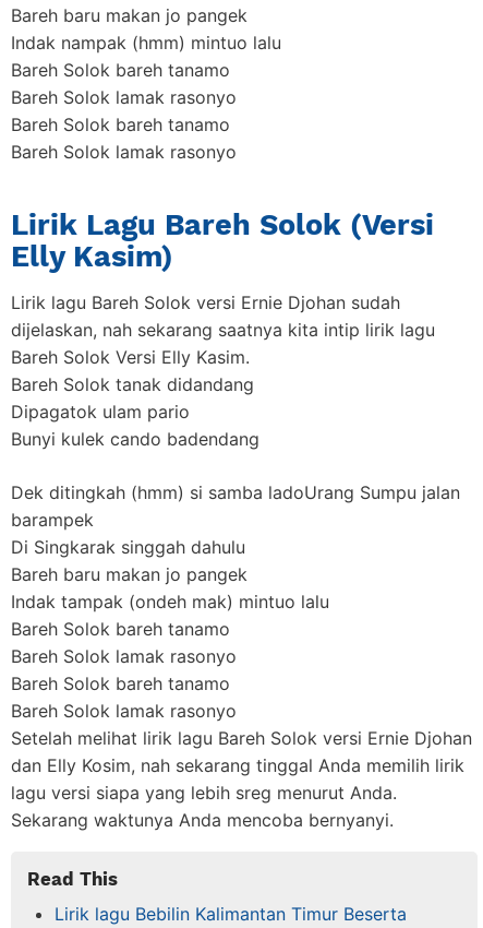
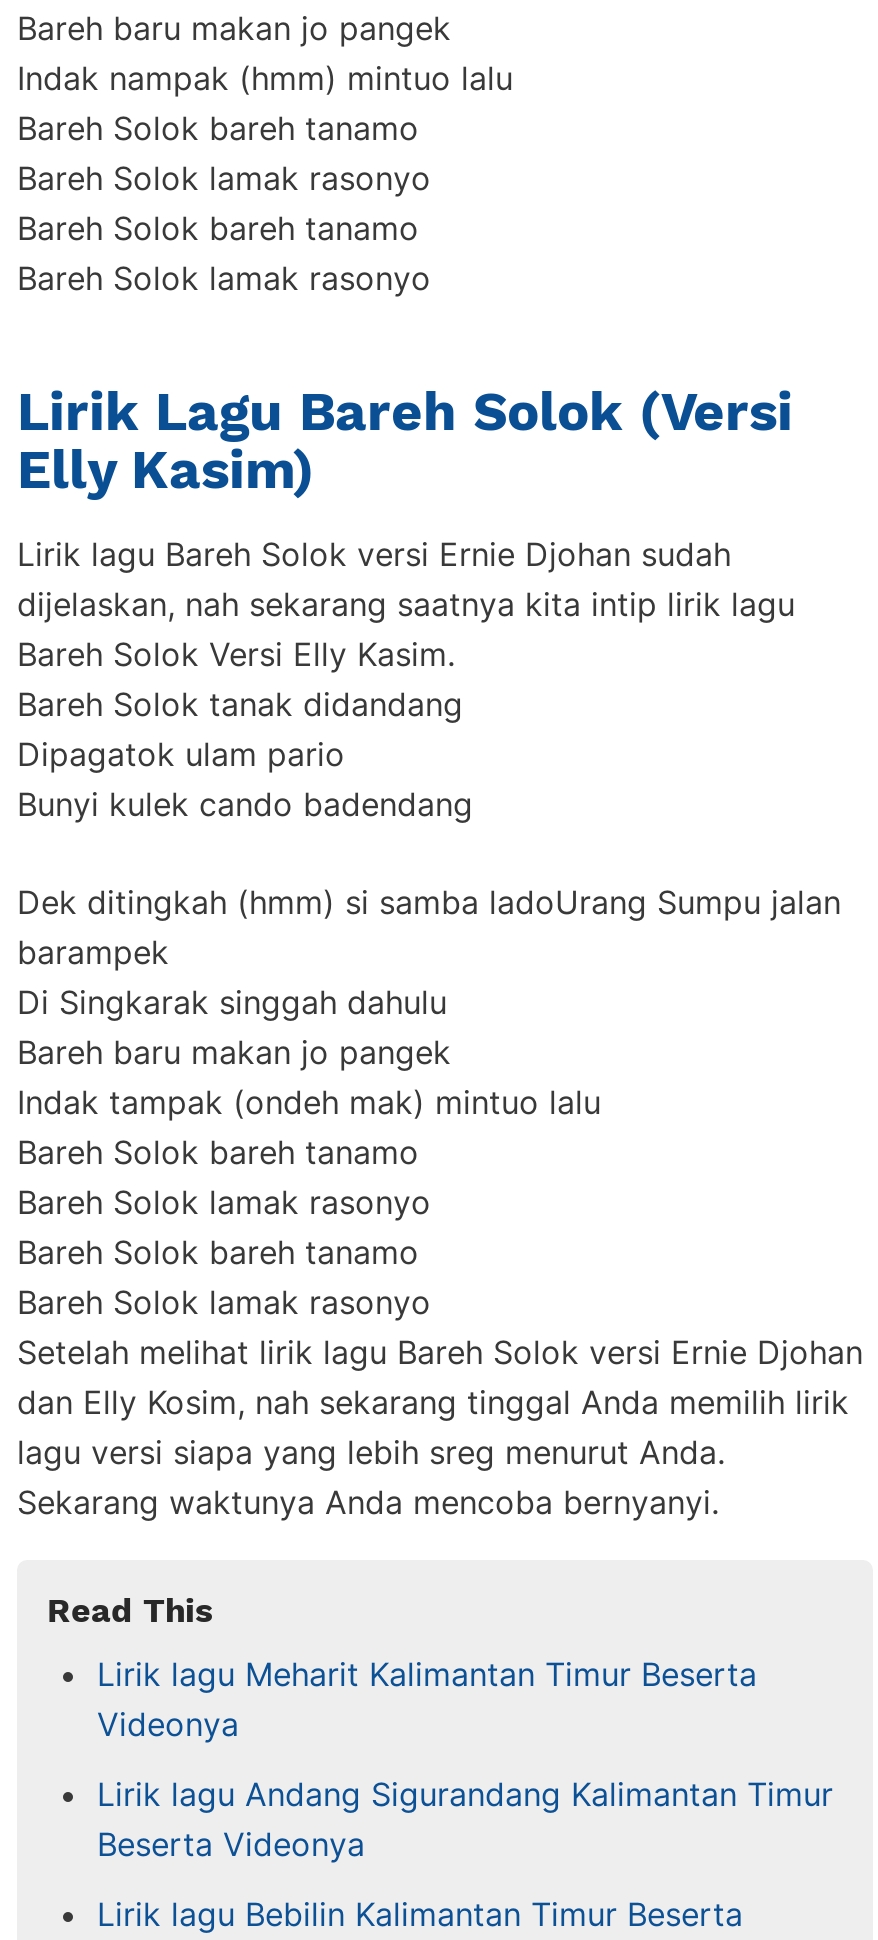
+ Lirik lagu Meharit Kalimantan Timur Beserta
+ Videonya
+ Lirik lagu Andang Sigurandang Kalimantan Timur
+ Beserta Videonya
